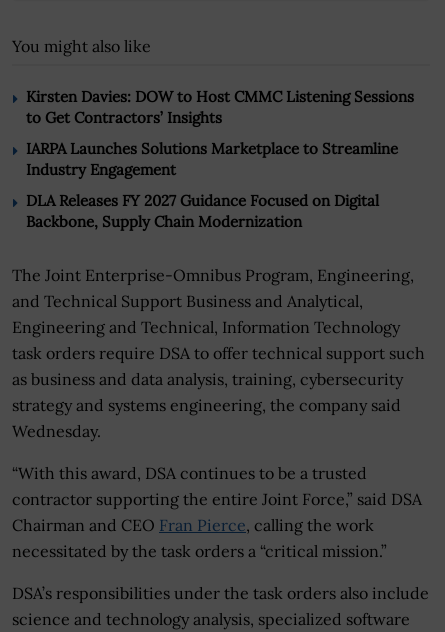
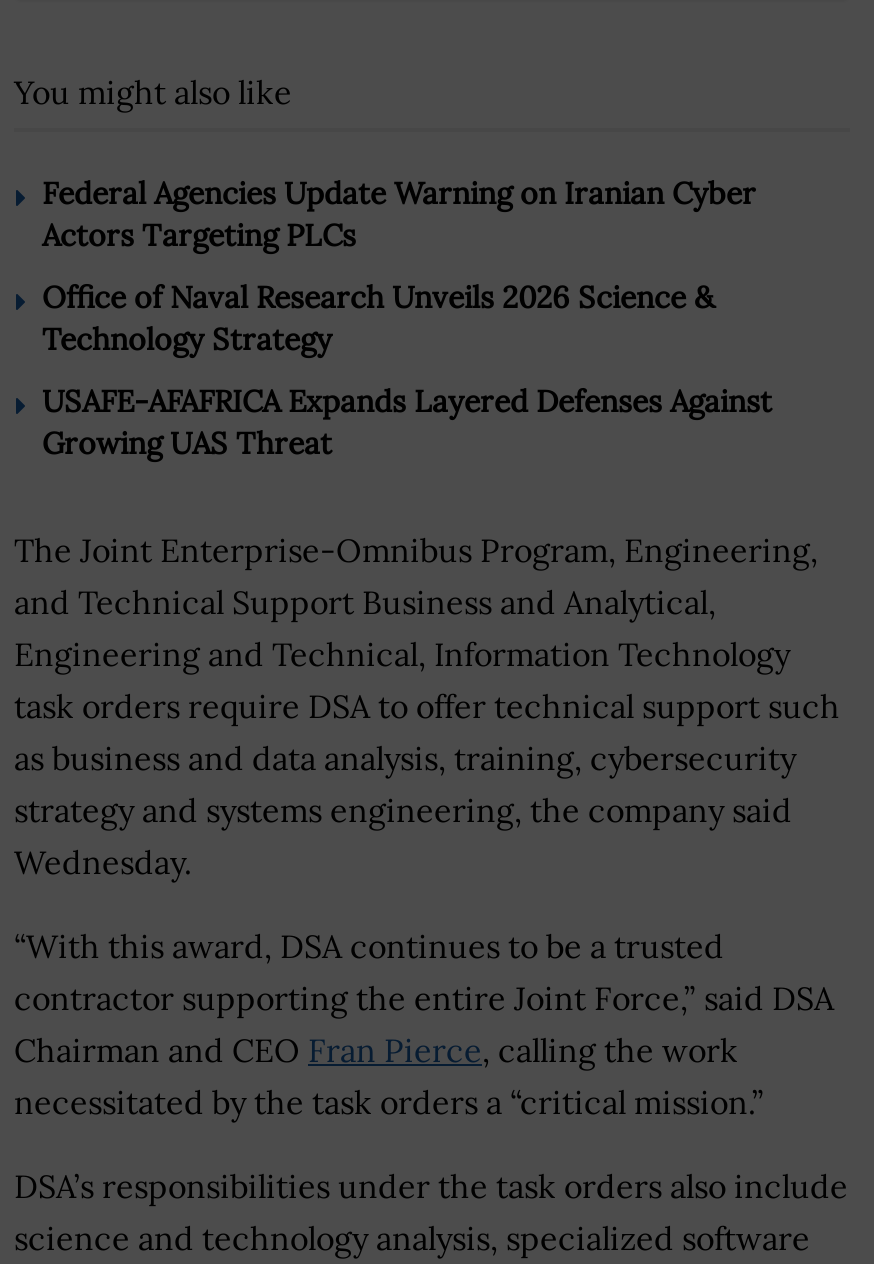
- Kirsten Davies: DOW to Host CMMC Listening Sessions
- to Get Contractors’ Insights
+ Federal Agencies Update Warning on Iranian Cyber
+ Actors Targeting PLCs

- IARPA Launches Solutions Marketplace to Streamline
- Industry Engagement
+ Office of Naval Research Unveils 2026 Science &
+ Technology Strategy

- DLA Releases FY 2027 Guidance Focused on Digital
- Backbone, Supply Chain Modernization
+ USAFE-AFAFRICA Expands Layered Defenses Against
+ Growing UAS Threat
